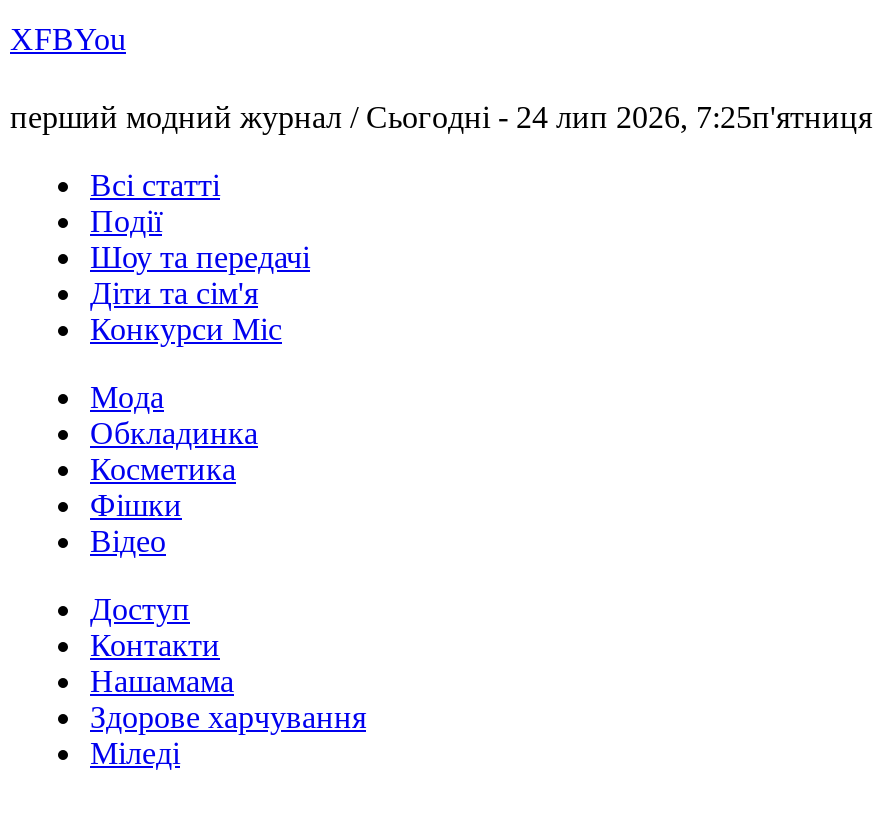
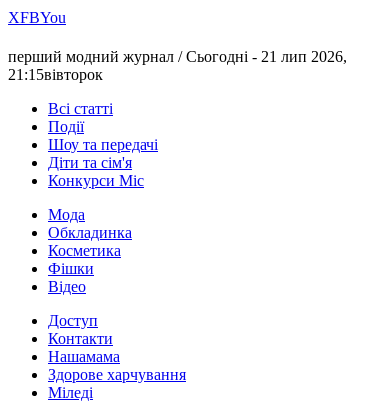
- перший модний журнал / Сьогодні - 24 лип 2026, 7:25п'ятниця
+ перший модний журнал / Сьогодні - 21 лип 2026,
+ 21:15вівторок
